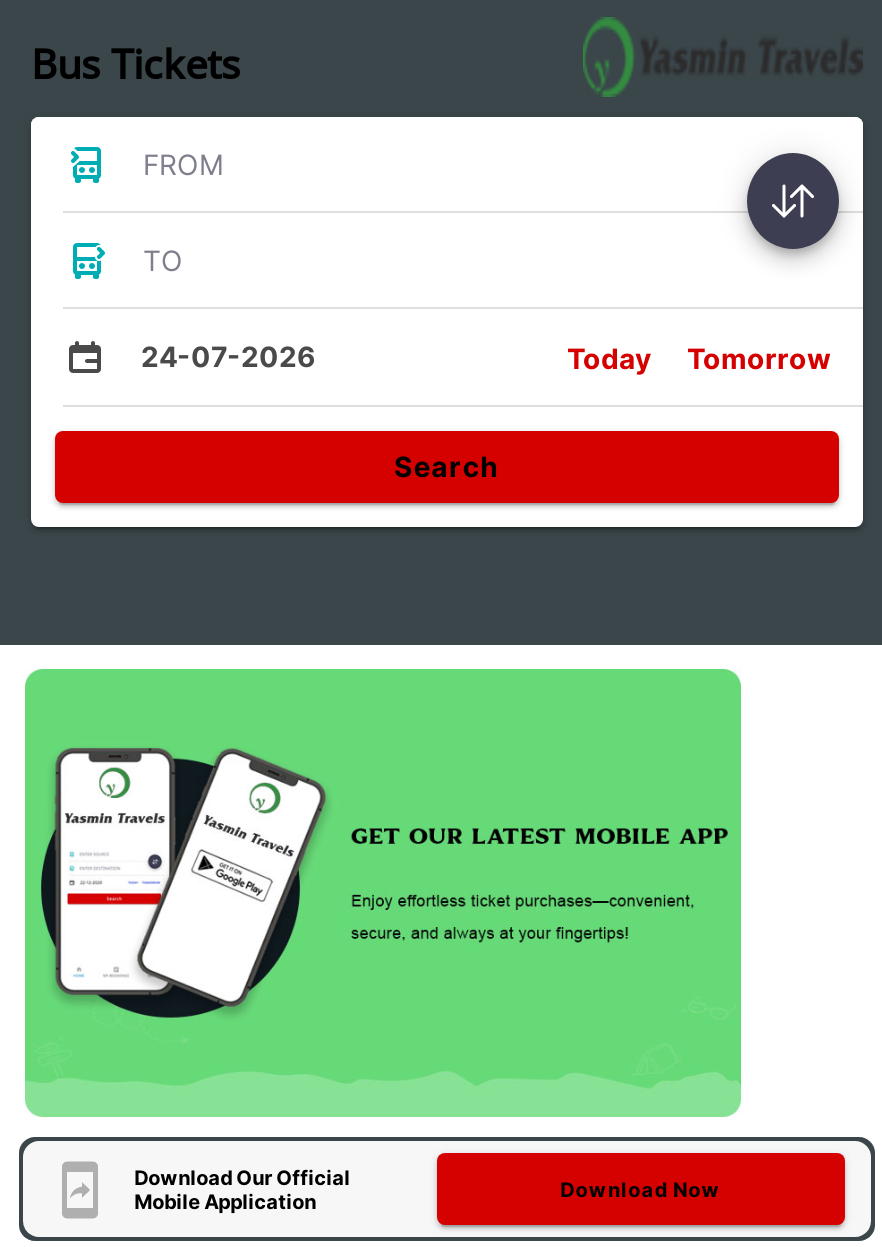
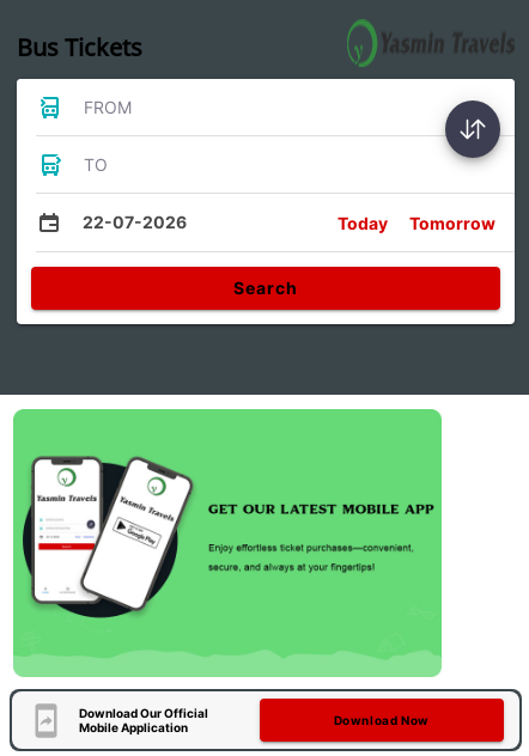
- 24-07-2026
+ 22-07-2026
